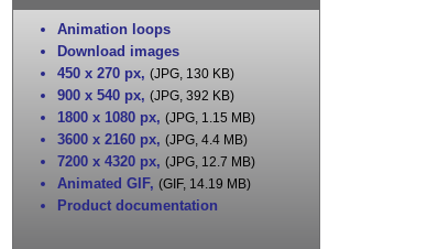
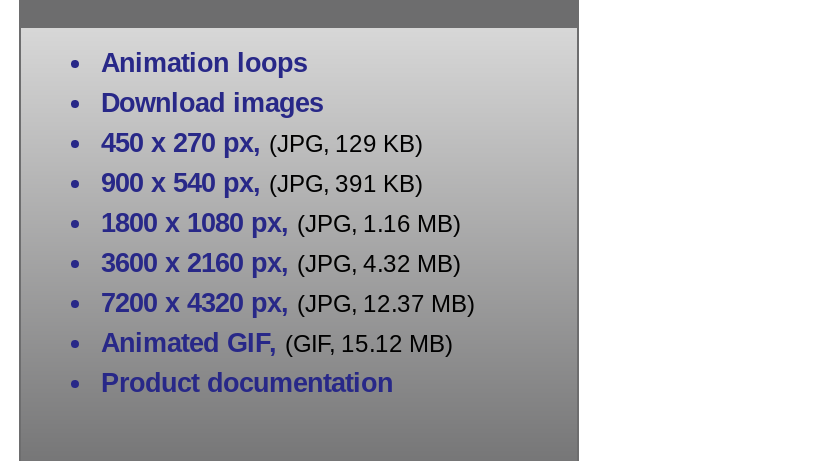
- 450 x 270 px, (JPG, 130 KB)
+ 450 x 270 px, (JPG, 129 KB)

- 900 x 540 px, (JPG, 392 KB)
+ 900 x 540 px, (JPG, 391 KB)

- 1800 x 1080 px, (JPG, 1.15 MB)
+ 1800 x 1080 px, (JPG, 1.16 MB)

- 3600 x 2160 px, (JPG, 4.4 MB)
+ 3600 x 2160 px, (JPG, 4.32 MB)

- 7200 x 4320 px, (JPG, 12.7 MB)
+ 7200 x 4320 px, (JPG, 12.37 MB)

- Animated GIF, (GIF, 14.19 MB)
+ Animated GIF, (GIF, 15.12 MB)
